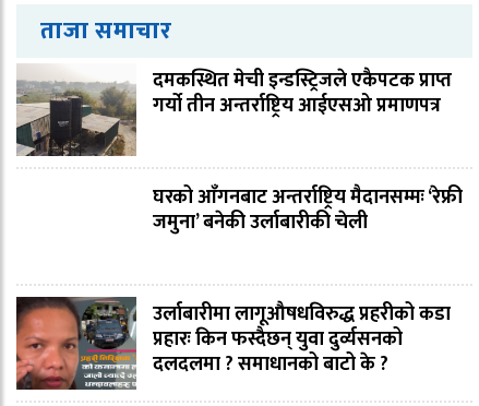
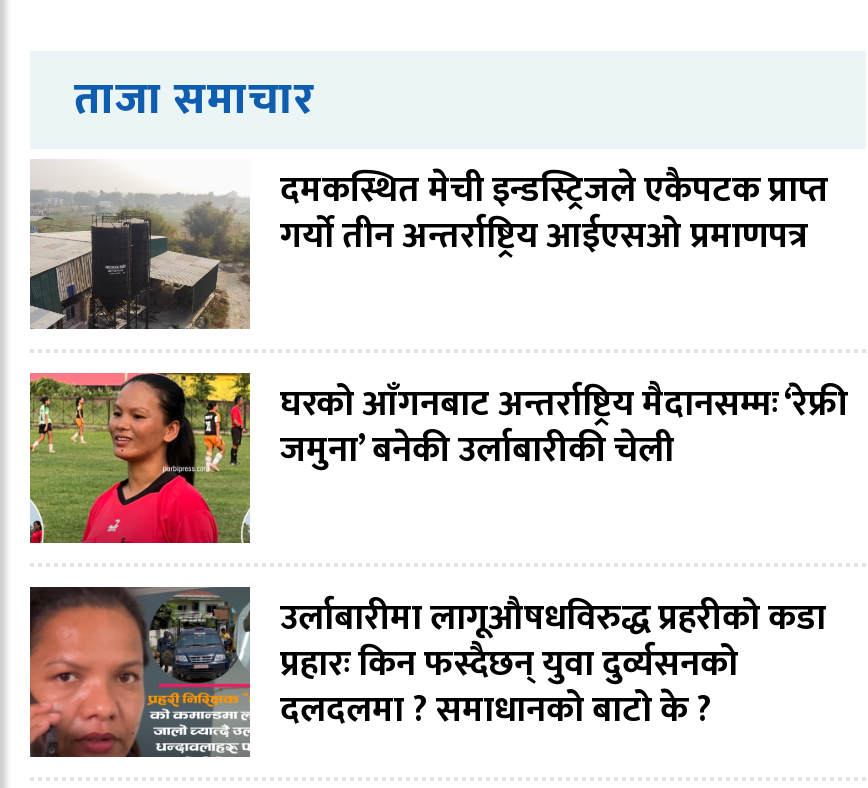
+ [image]
